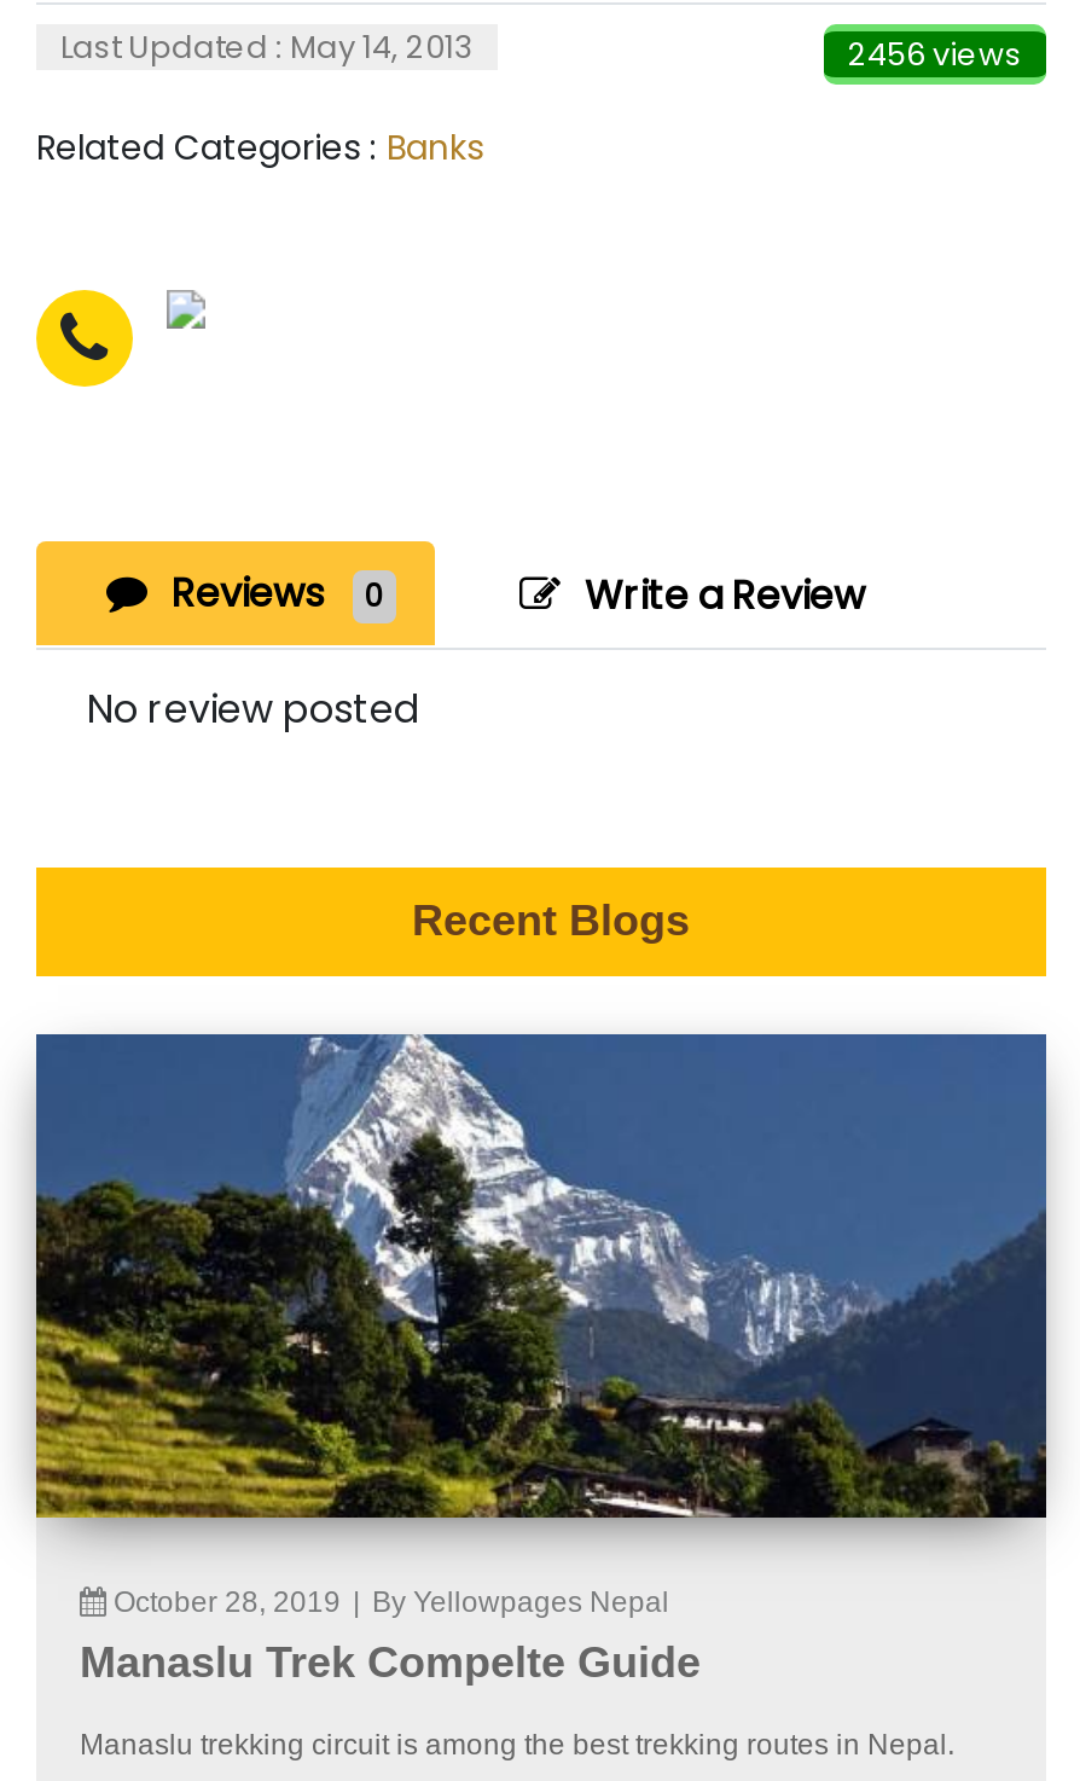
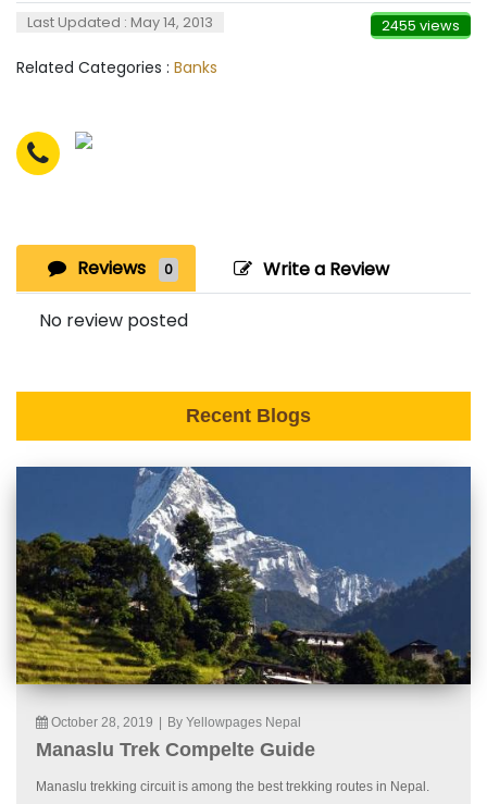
- 2456 views
+ 2455 views
